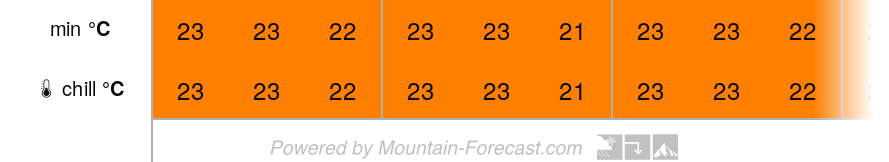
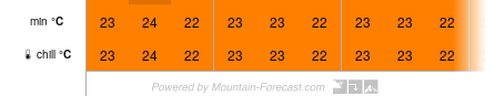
- 23
+ 24

- 21
+ 22

- 23
+ 24

- 21
+ 22
